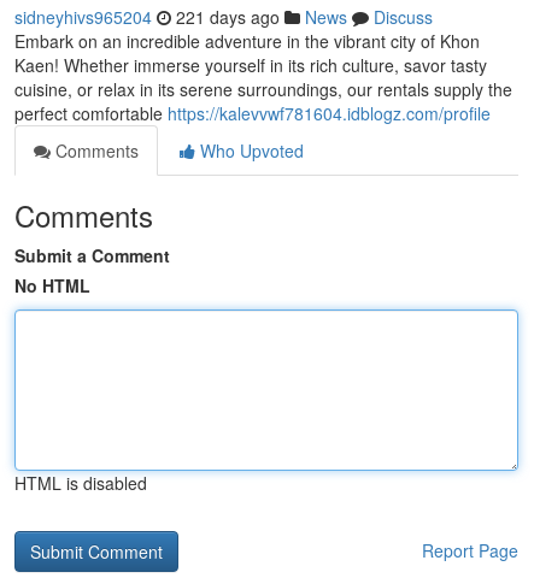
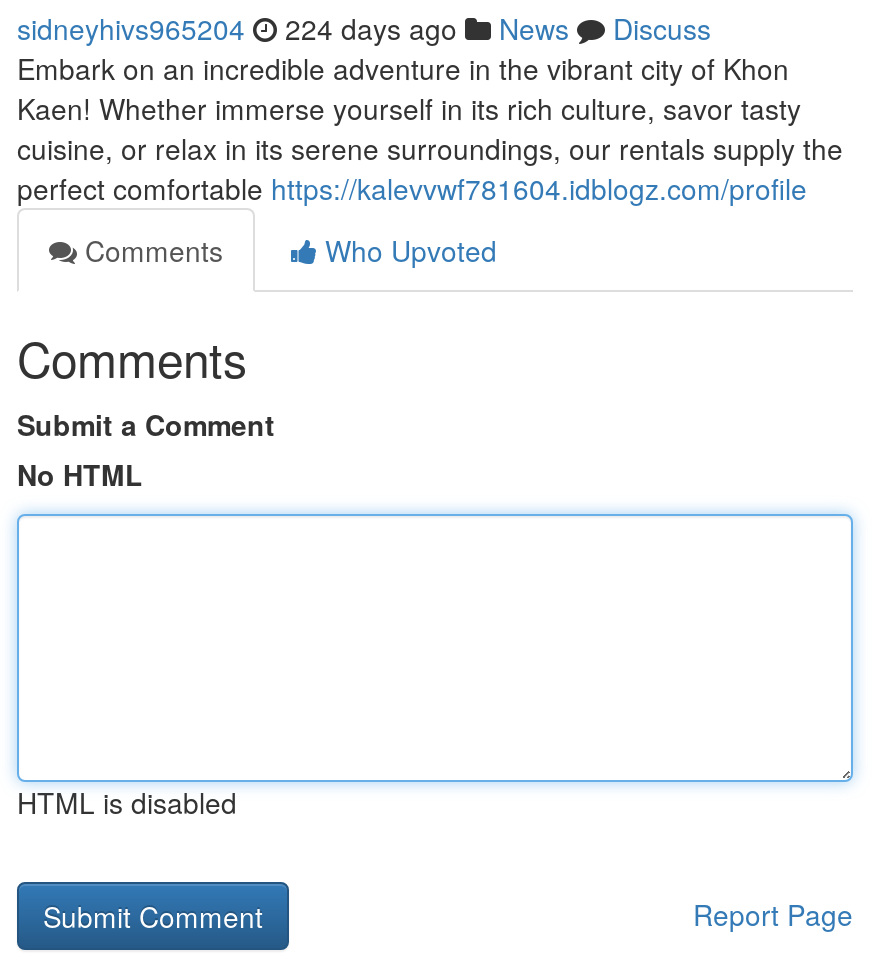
- sidneyhivs965204 221 days ago News Discuss
+ sidneyhivs965204 224 days ago News Discuss
